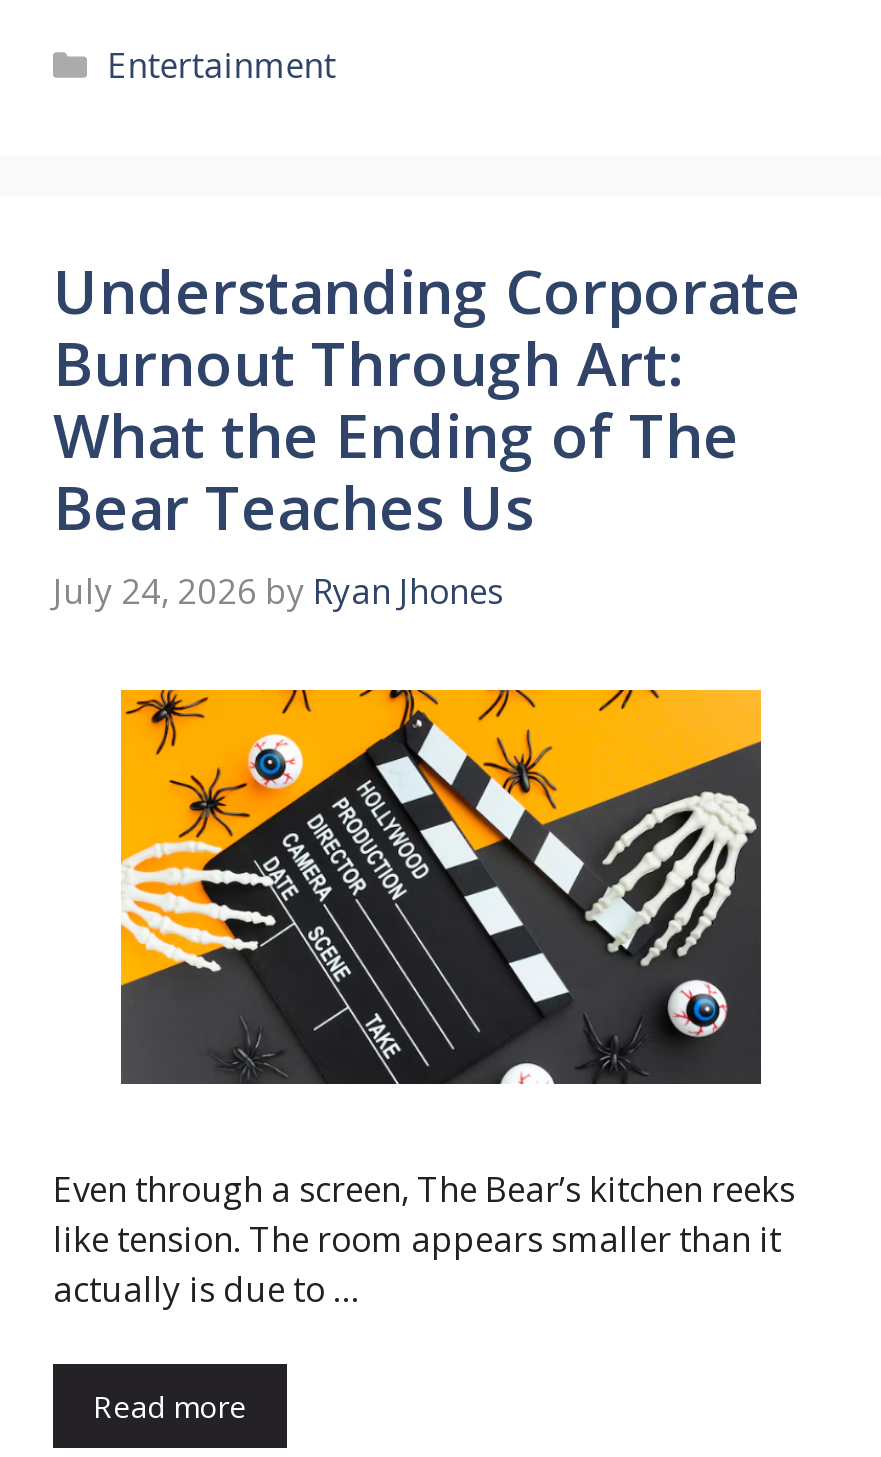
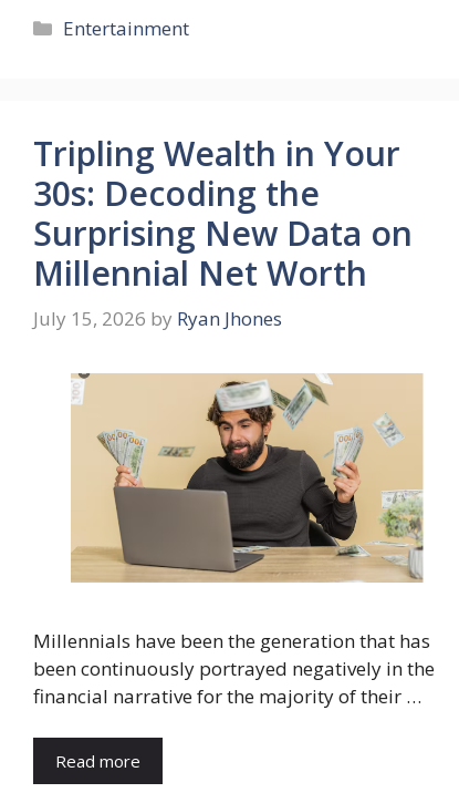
- Understanding Corporate
- Burnout Through Art:
- What the Ending of The
- Bear Teaches Us
- July 24, 2026 by Ryan Jhones
+ Tripling Wealth in Your
+ 30s: Decoding the
+ Surprising New Data on
+ Millennial Net Worth
+ July 15, 2026 by Ryan Jhones

- [image]
+ [image]

- Even through a screen, The Bear’s kitchen reeks
- like tension. The room appears smaller than it
- actually is due to …
+ Millennials have been the generation that has
+ been continuously portrayed negatively in the
+ financial narrative for the majority of their …
